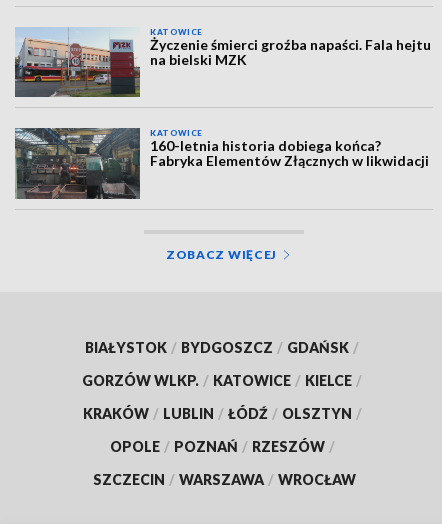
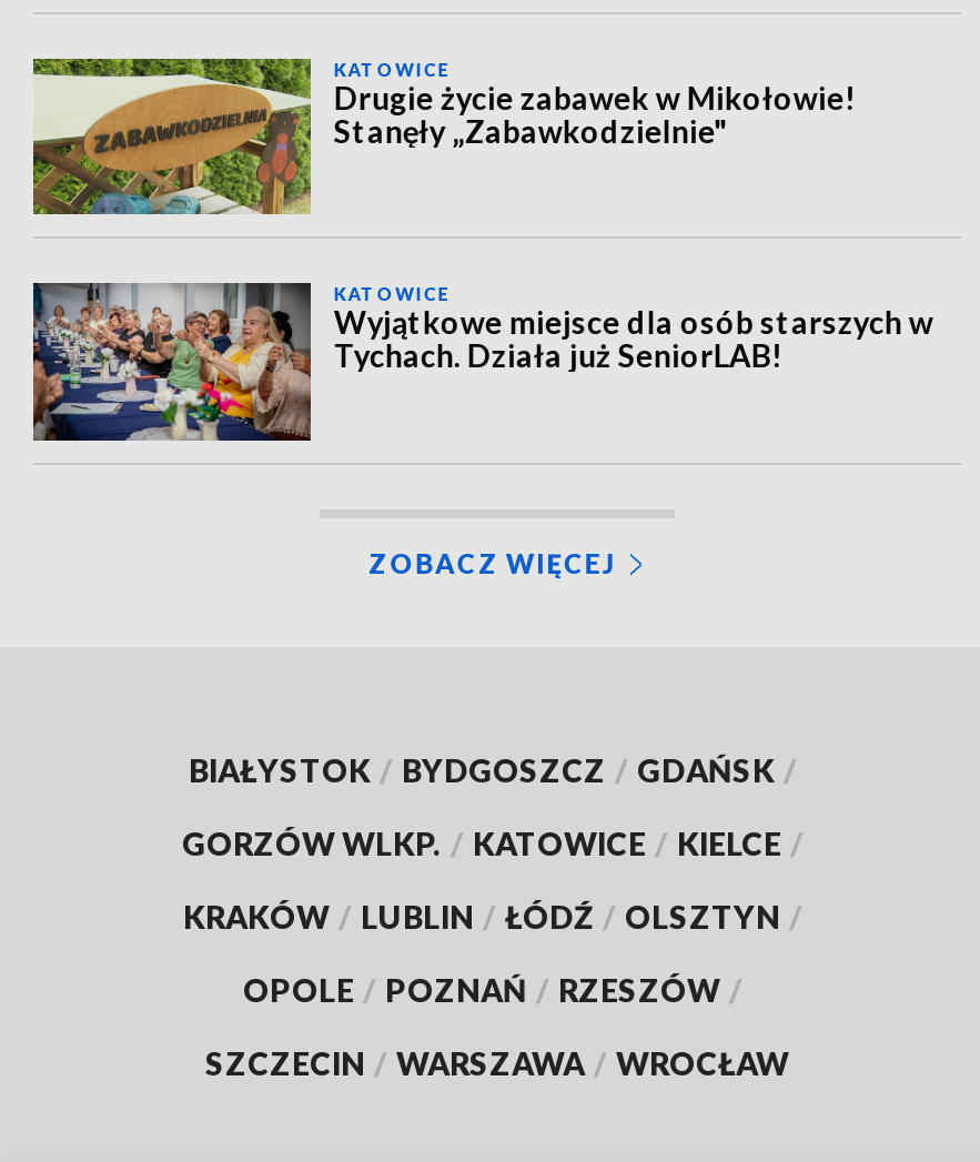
- [image]
- Życzenie śmierci groźba napaści. Fala hejtu
- na bielski MZK
+ [image]
+ Drugie życie zabawek w Mikołowie!
+ Stanęły „Zabawkodzielnie"

- [image]
- 160-letnia historia dobiega końca?
- Fabryka Elementów Złącznych w likwidacji
+ [image]
+ Wyjątkowe miejsce dla osób starszych w
+ Tychach. Działa już SeniorLAB!
